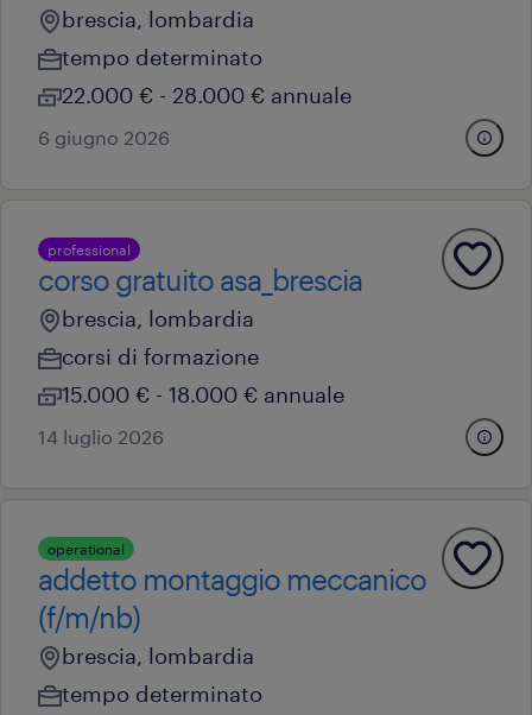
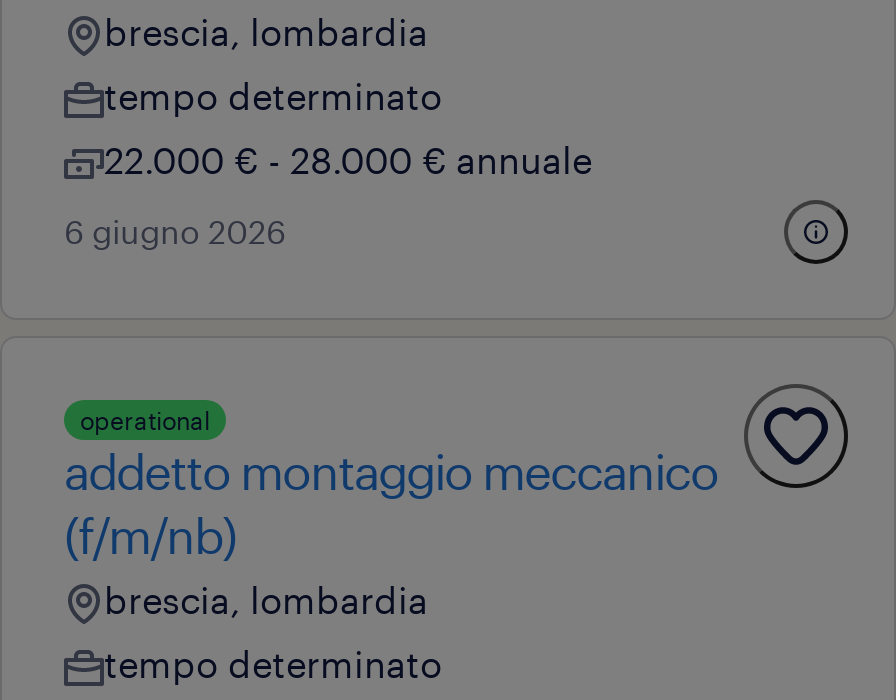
- professional
- corso gratuito asa_brescia
- brescia, lombardia
- corsi di formazione
- 15.000 € - 18.000 € annuale
- 14 luglio 2026
